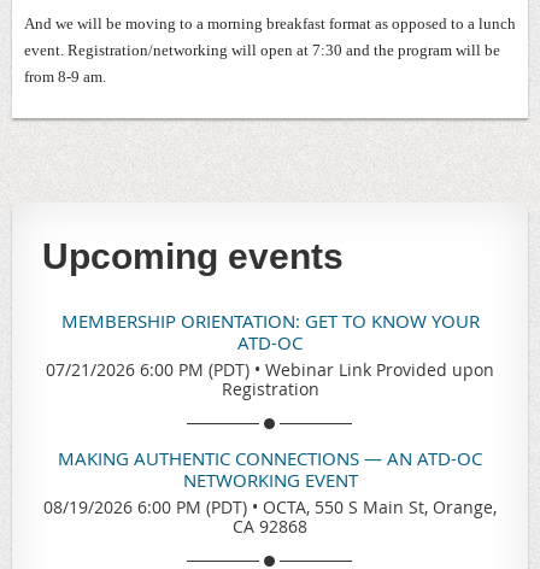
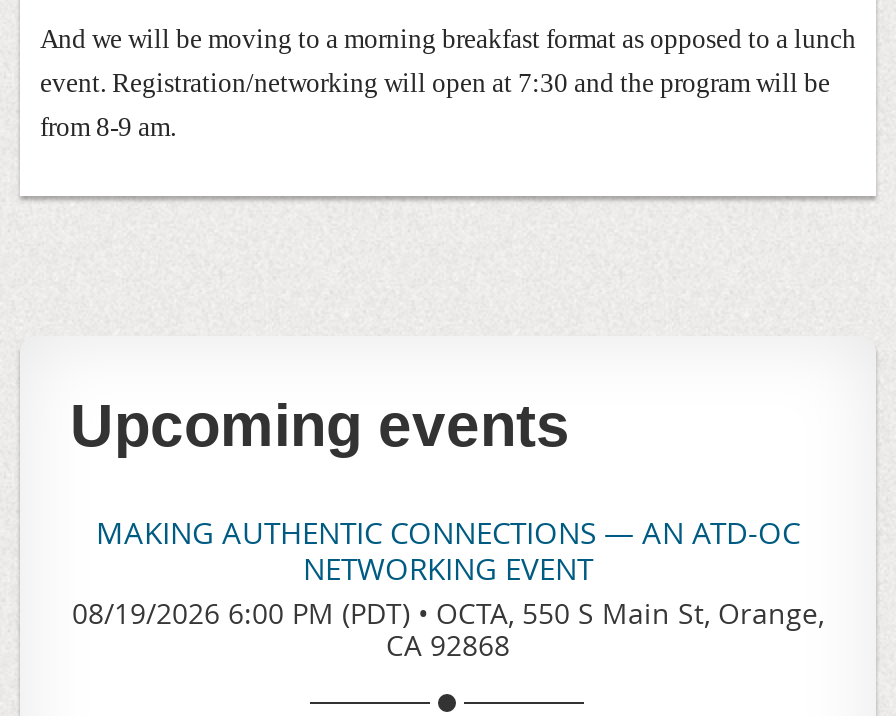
- MEMBERSHIP ORIENTATION: GET TO KNOW YOUR
- ATD-OC
- 07/21/2026 6:00 PM (PDT) • Webinar Link Provided upon
- Registration
